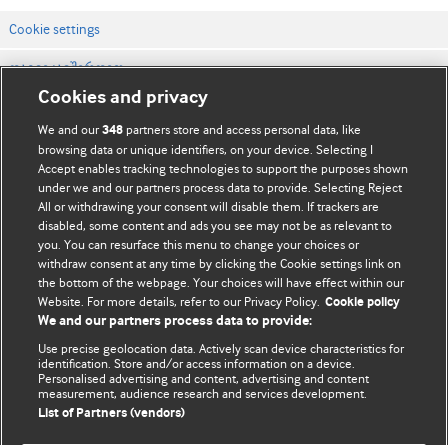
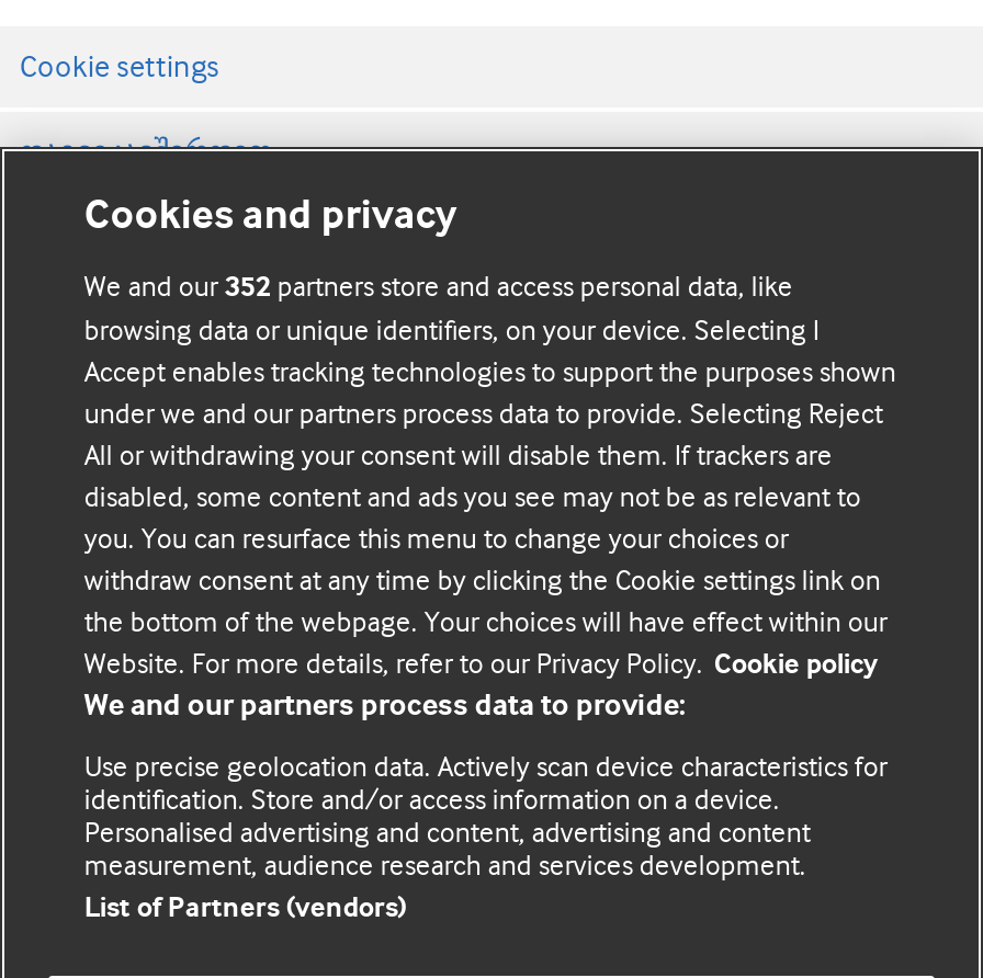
- We and our 348 partners store and access personal data, like
+ We and our 352 partners store and access personal data, like
